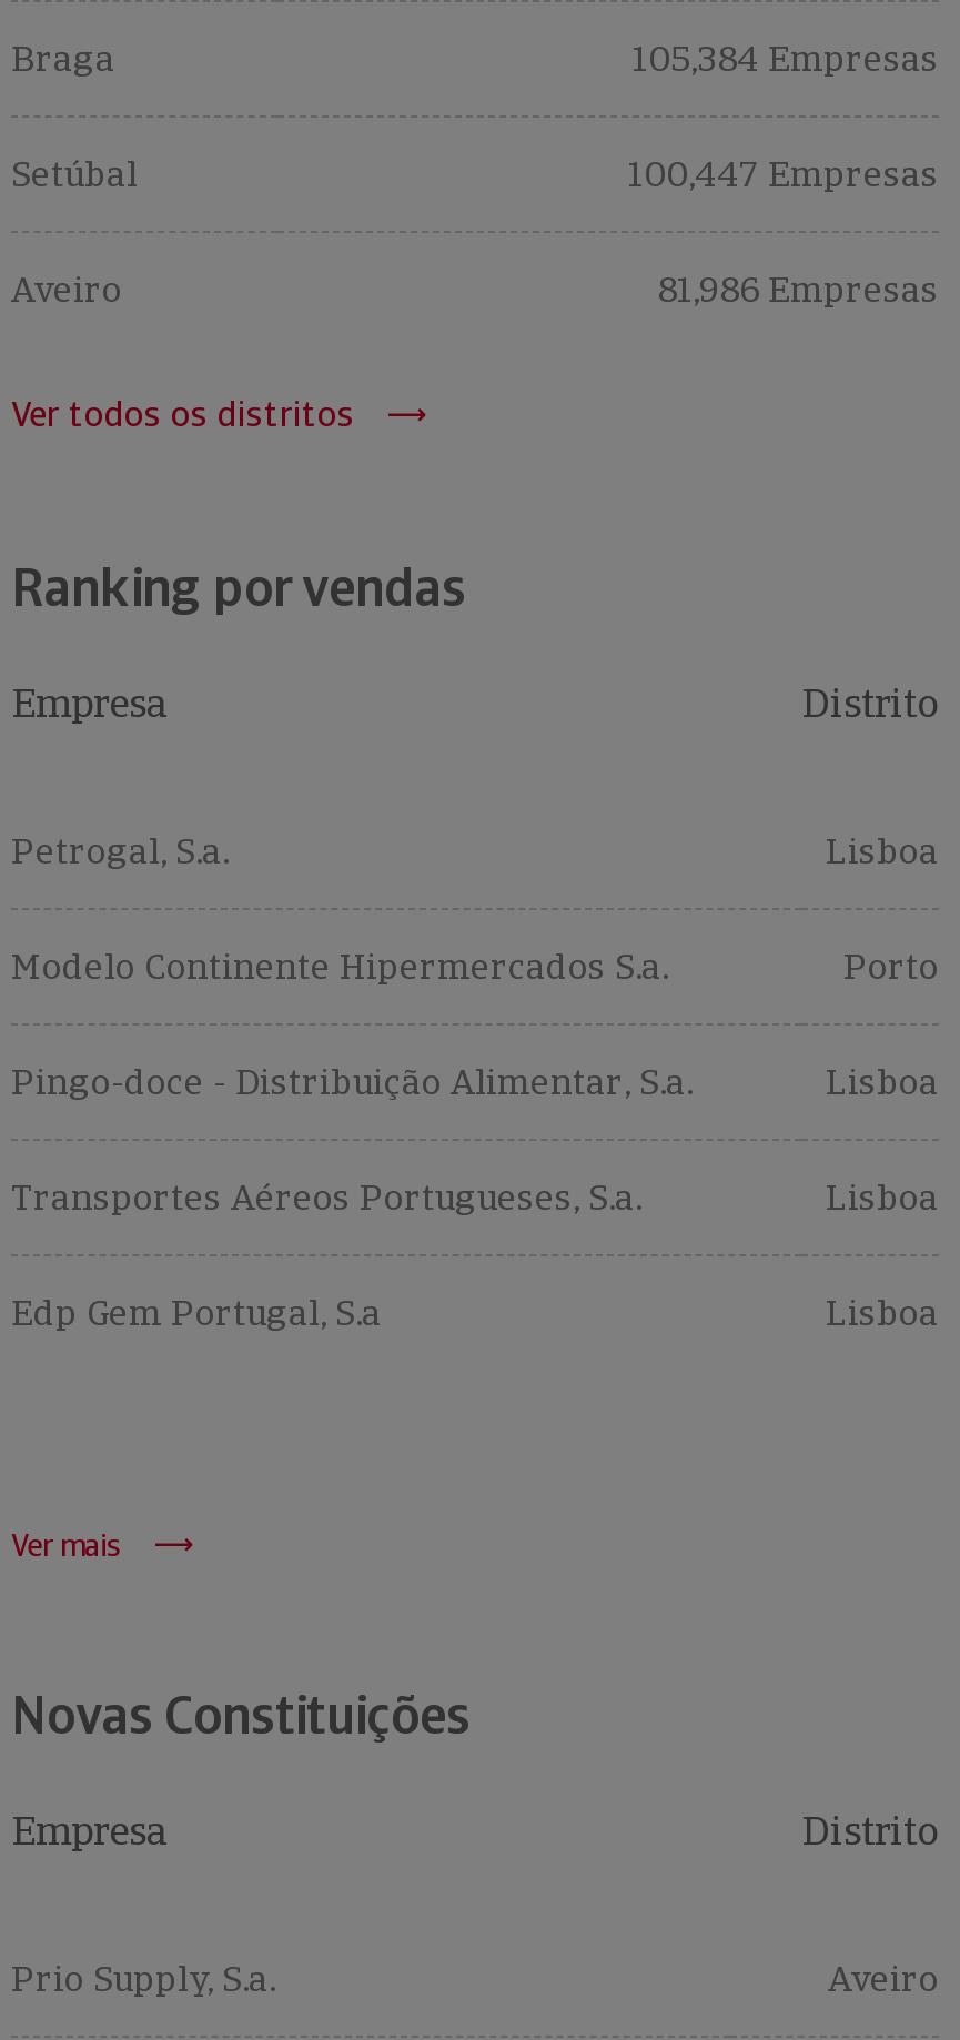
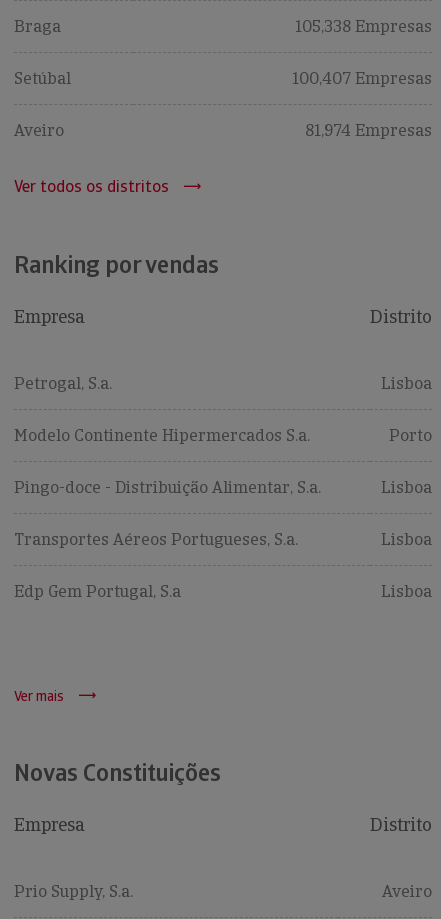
- 105,384 Empresas
+ 105,338 Empresas

- 100,447 Empresas
+ 100,407 Empresas

- 81,986 Empresas
+ 81,974 Empresas
